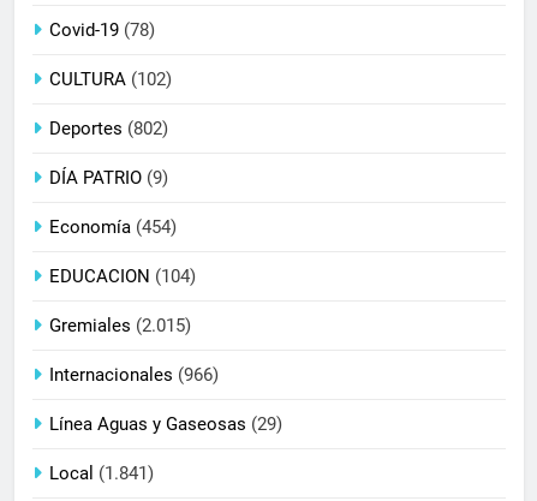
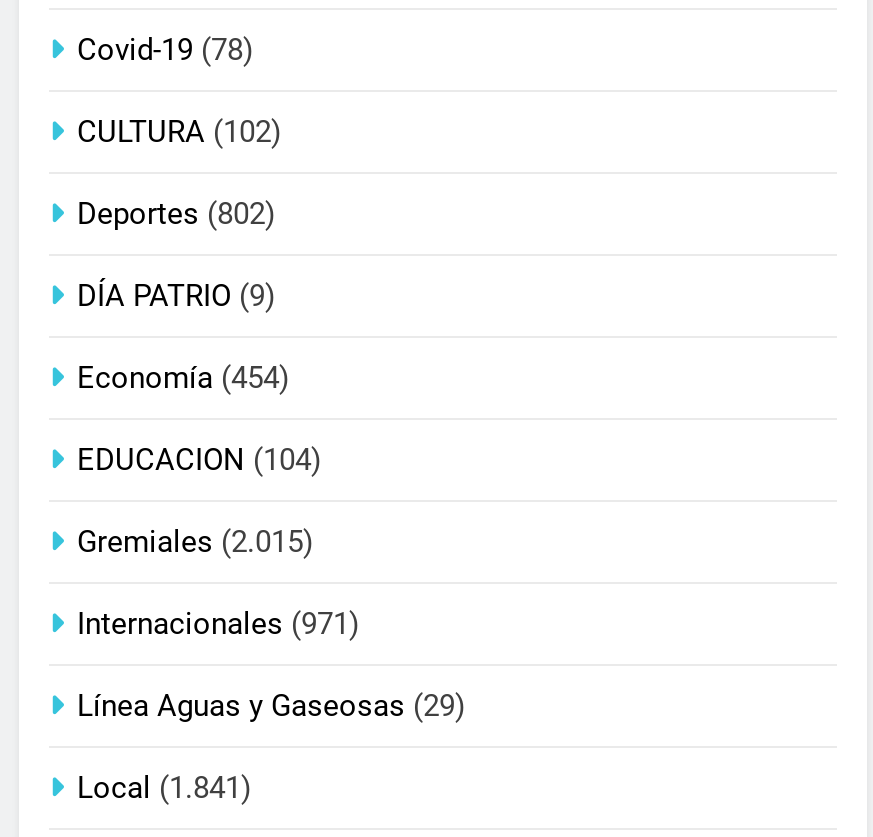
- Internacionales (966)
+ Internacionales (971)
